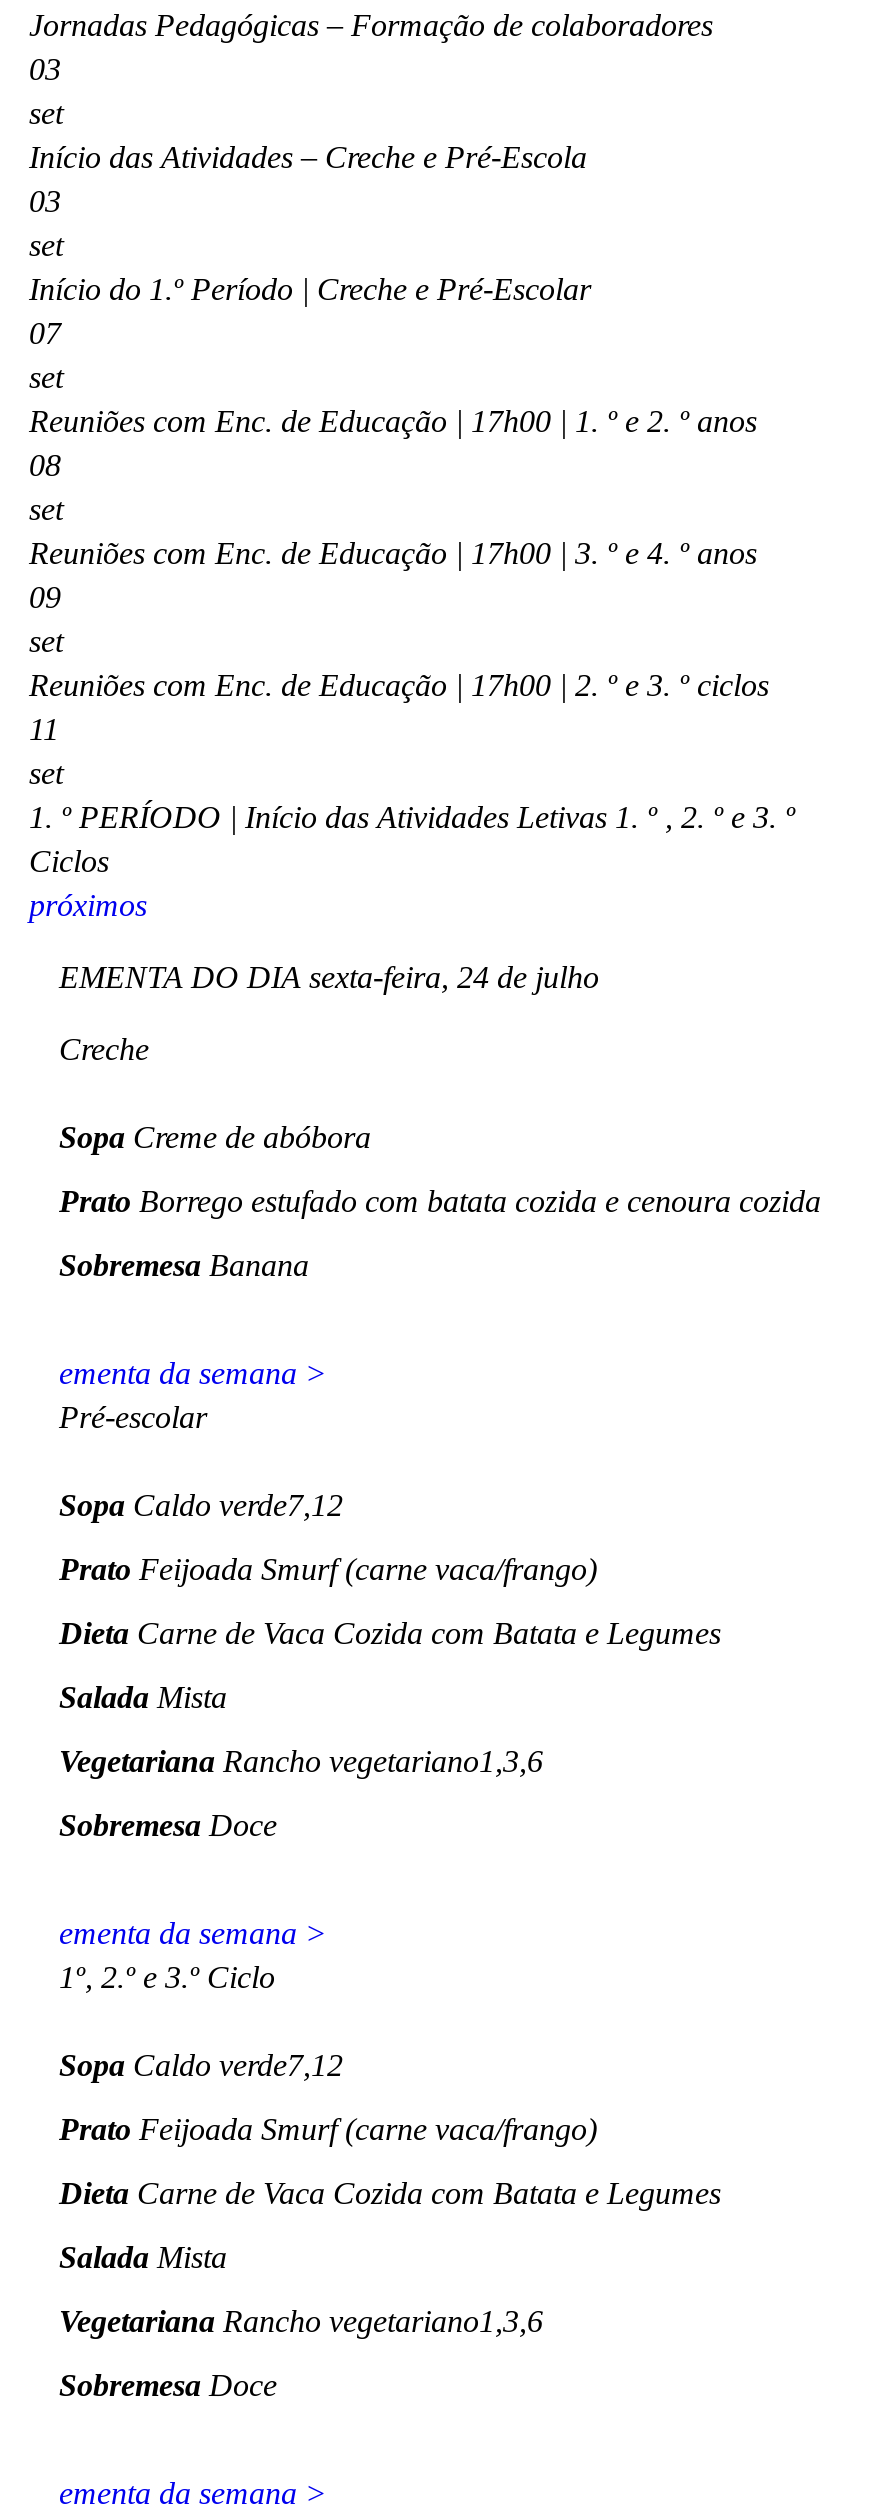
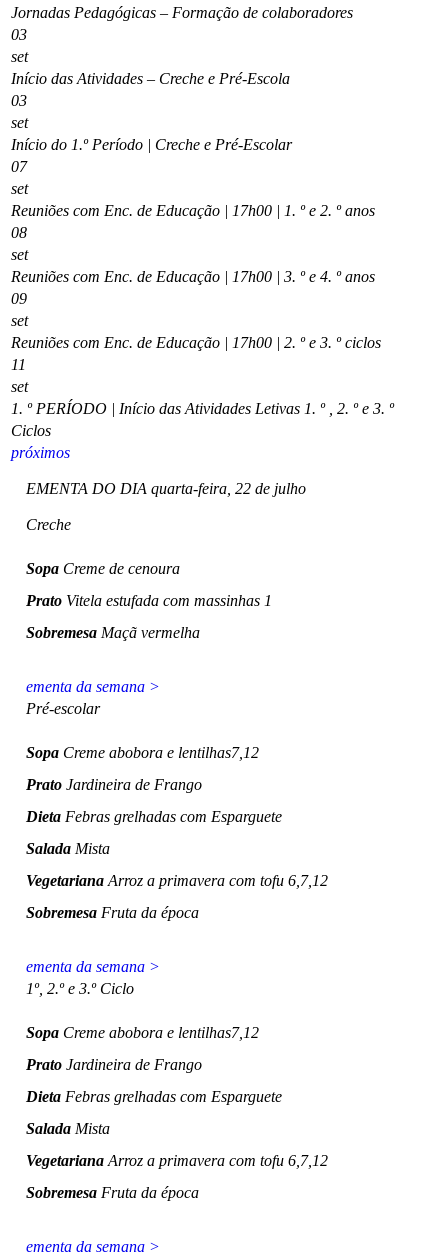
- EMENTA DO DIA sexta-feira, 24 de julho
+ EMENTA DO DIA quarta-feira, 22 de julho

- Sopa Creme de abóbora
+ Sopa Creme de cenoura

- Prato Borrego estufado com batata cozida e cenoura cozida
+ Prato Vitela estufada com massinhas 1

- Sobremesa Banana
+ Sobremesa Maçã vermelha

- Sopa Caldo verde7,12
+ Sopa Creme abobora e lentilhas7,12

- Prato Feijoada Smurf (carne vaca/frango)
+ Prato Jardineira de Frango

- Dieta Carne de Vaca Cozida com Batata e Legumes
+ Dieta Febras grelhadas com Esparguete

- Vegetariana Rancho vegetariano1,3,6
+ Vegetariana Arroz a primavera com tofu 6,7,12

- Sobremesa Doce
+ Sobremesa Fruta da época

- Sopa Caldo verde7,12
+ Sopa Creme abobora e lentilhas7,12

- Prato Feijoada Smurf (carne vaca/frango)
+ Prato Jardineira de Frango

- Dieta Carne de Vaca Cozida com Batata e Legumes
+ Dieta Febras grelhadas com Esparguete

- Vegetariana Rancho vegetariano1,3,6
+ Vegetariana Arroz a primavera com tofu 6,7,12

- Sobremesa Doce
+ Sobremesa Fruta da época
